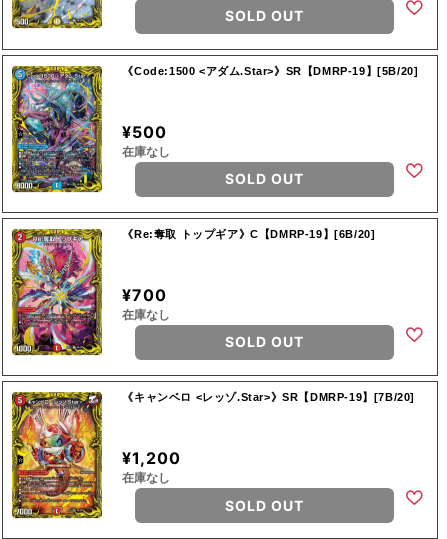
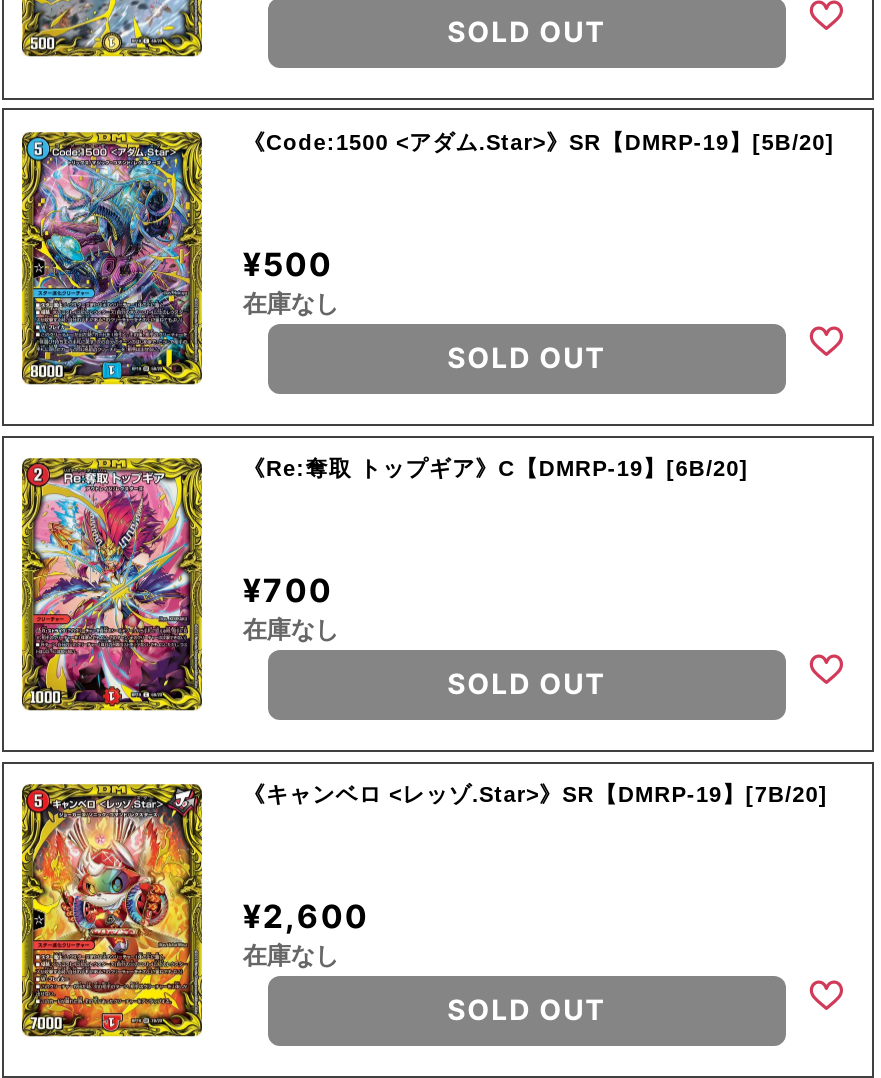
- ¥1,200
+ ¥2,600
